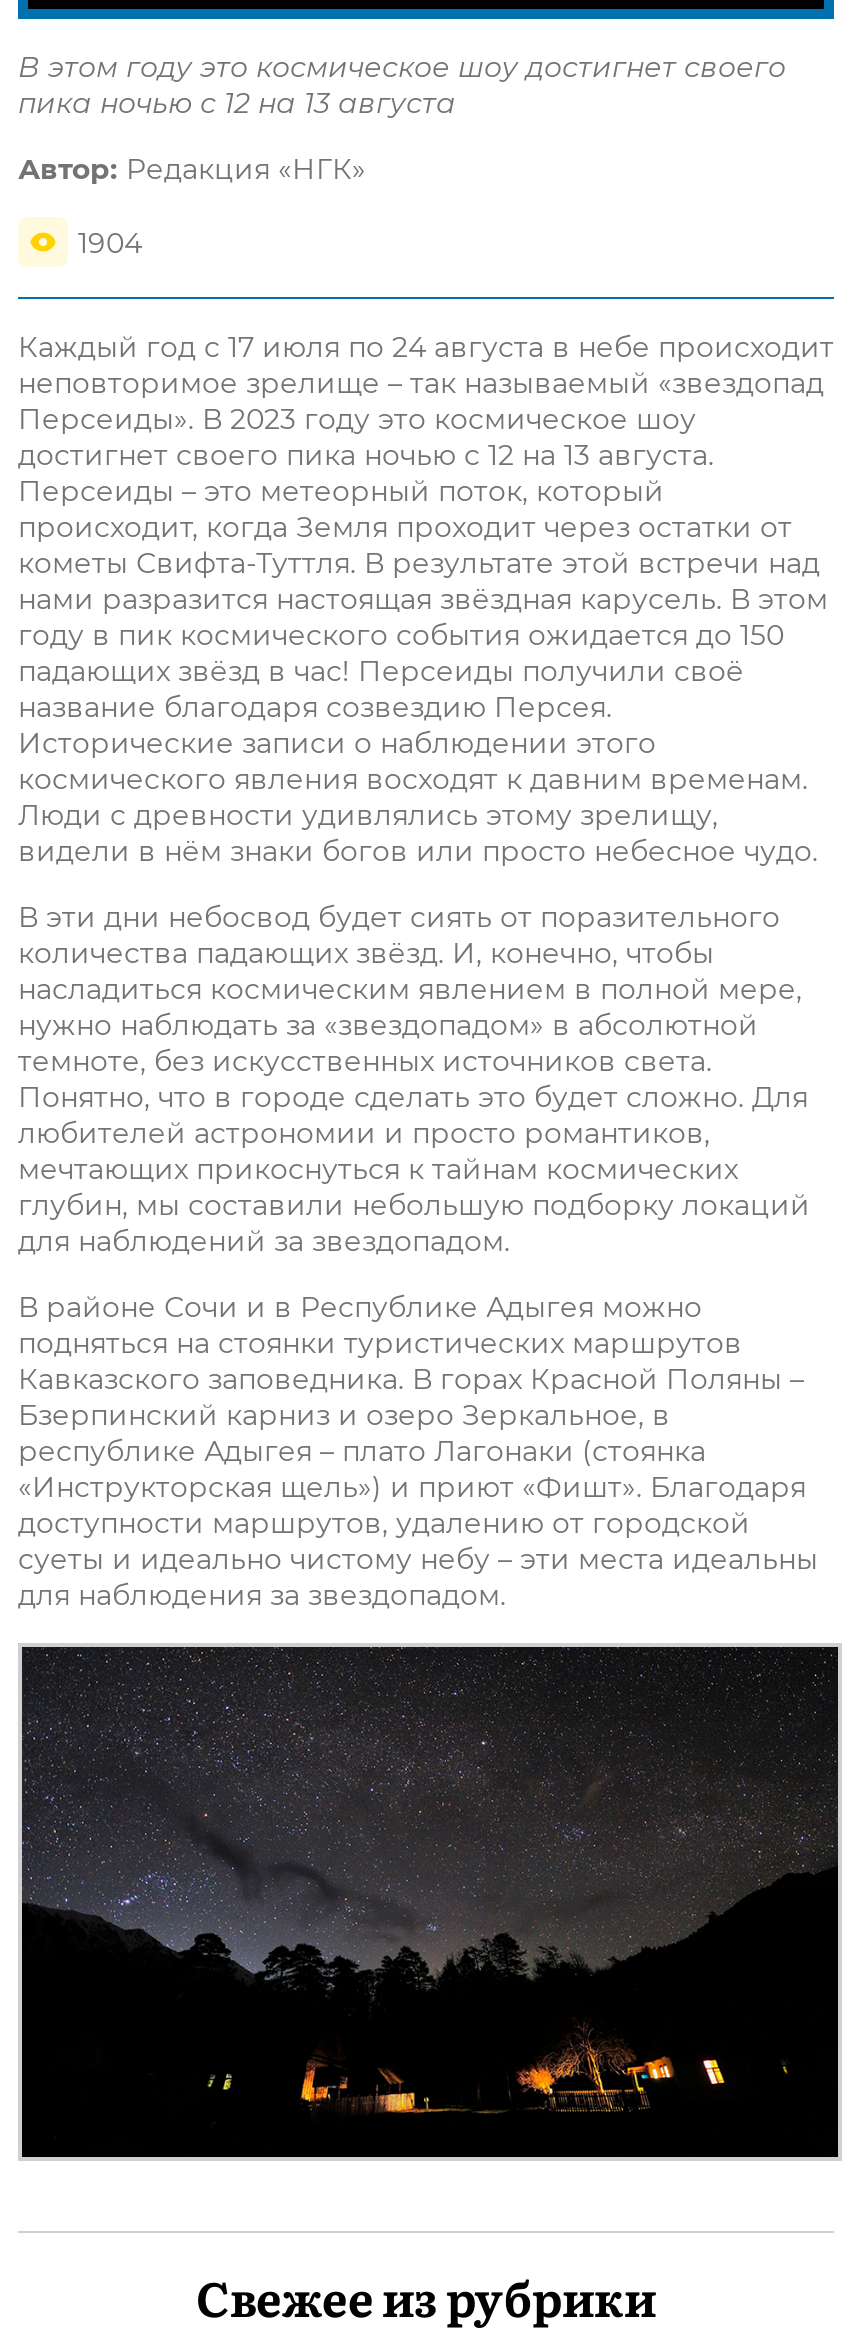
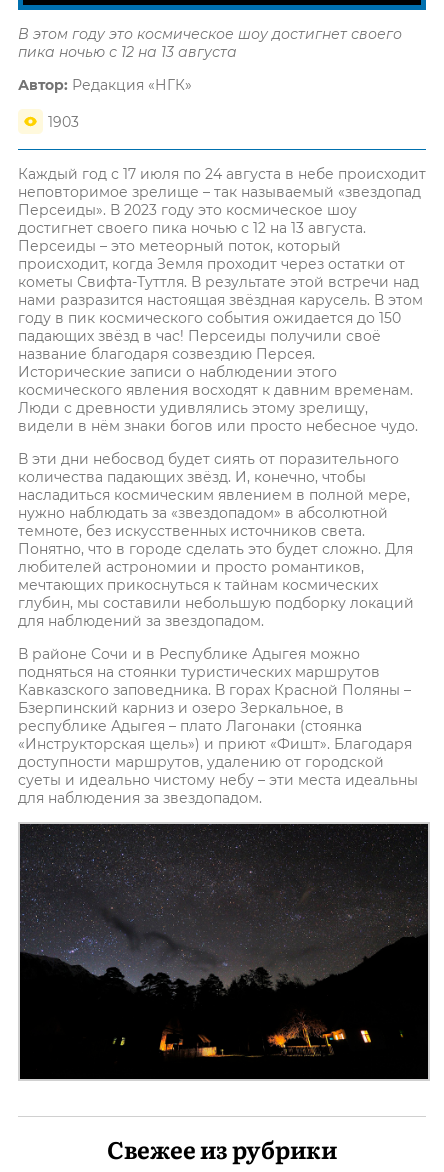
- 1904
+ 1903
